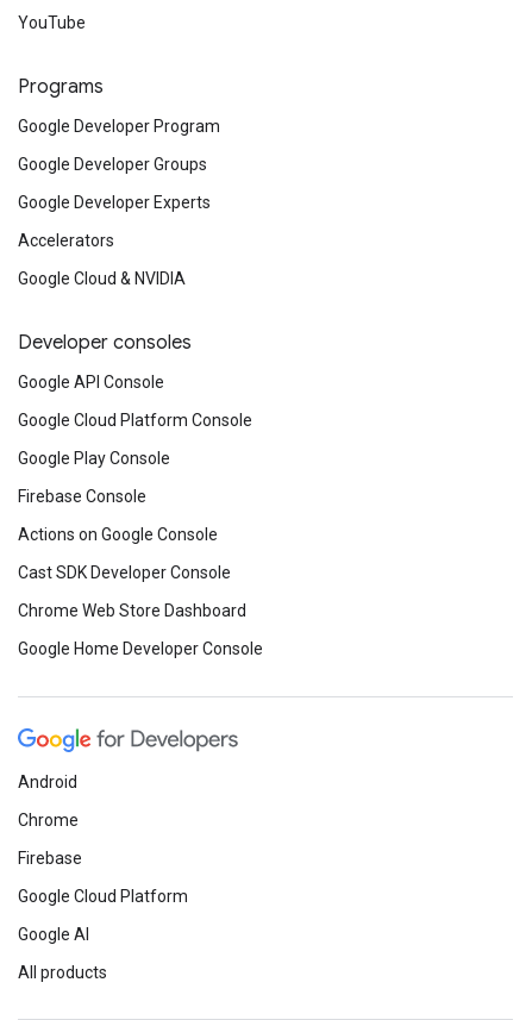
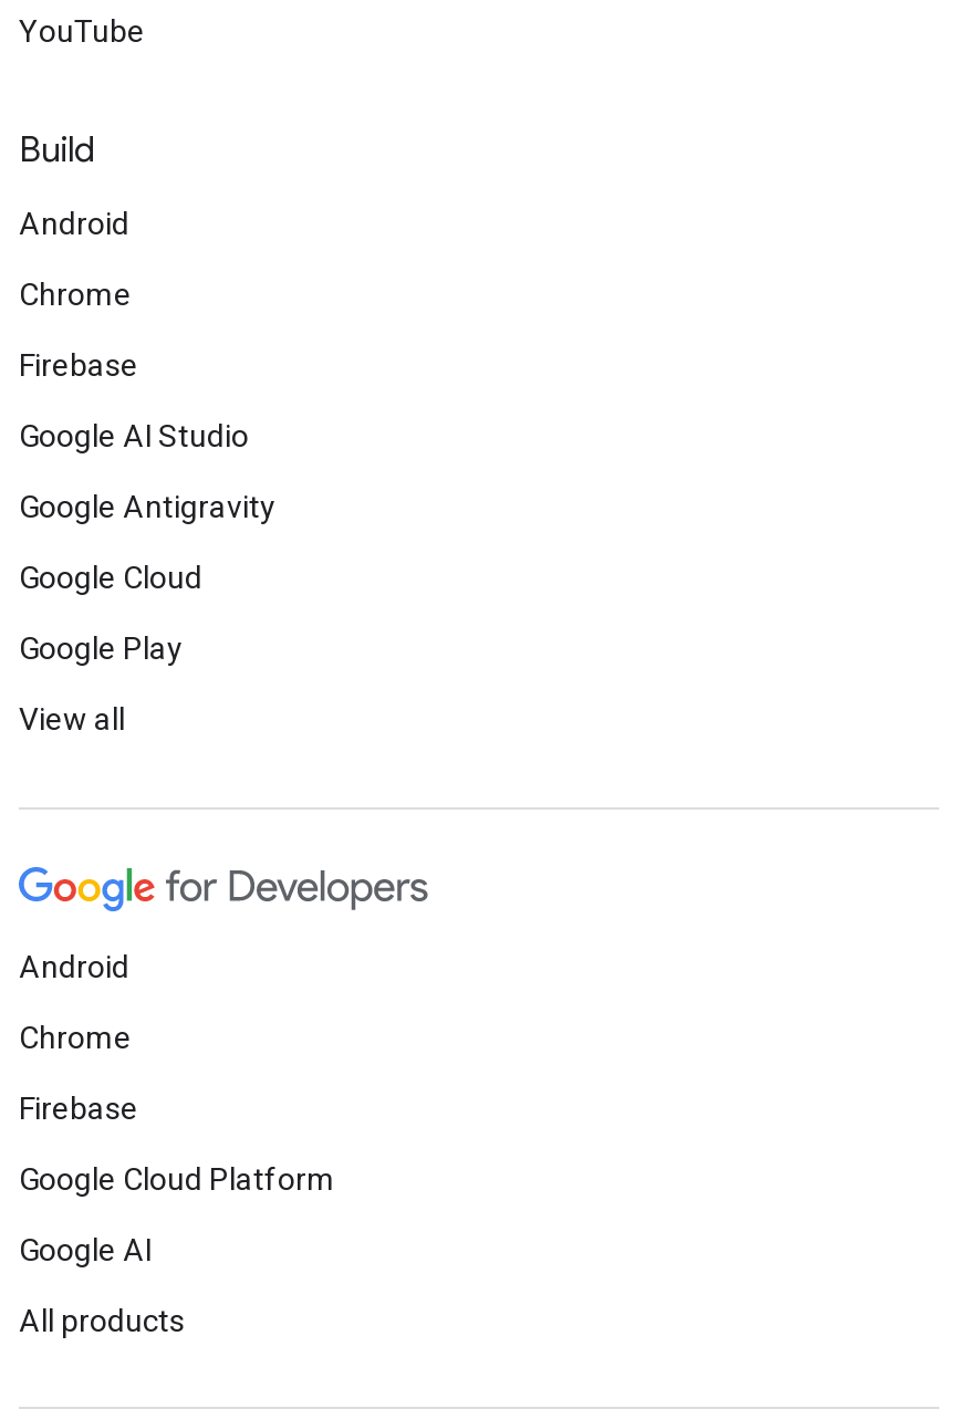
- Programs
- Google Developer Program
- Google Developer Groups
- Google Developer Experts
- Accelerators
- Google Cloud & NVIDIA
- Developer consoles
- Google API Console
- Google Cloud Platform Console
- Google Play Console
- Firebase Console
- Actions on Google Console
- Cast SDK Developer Console
- Chrome Web Store Dashboard
- Google Home Developer Console
+ Build
+ Android
+ Chrome
+ Firebase
+ Google AI Studio
+ Google Antigravity
+ Google Cloud
+ Google Play
+ View all
